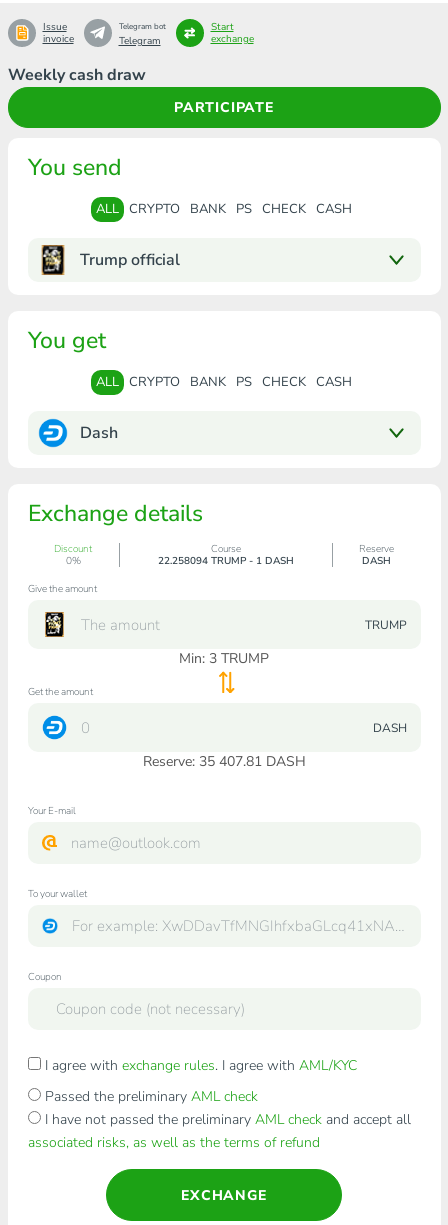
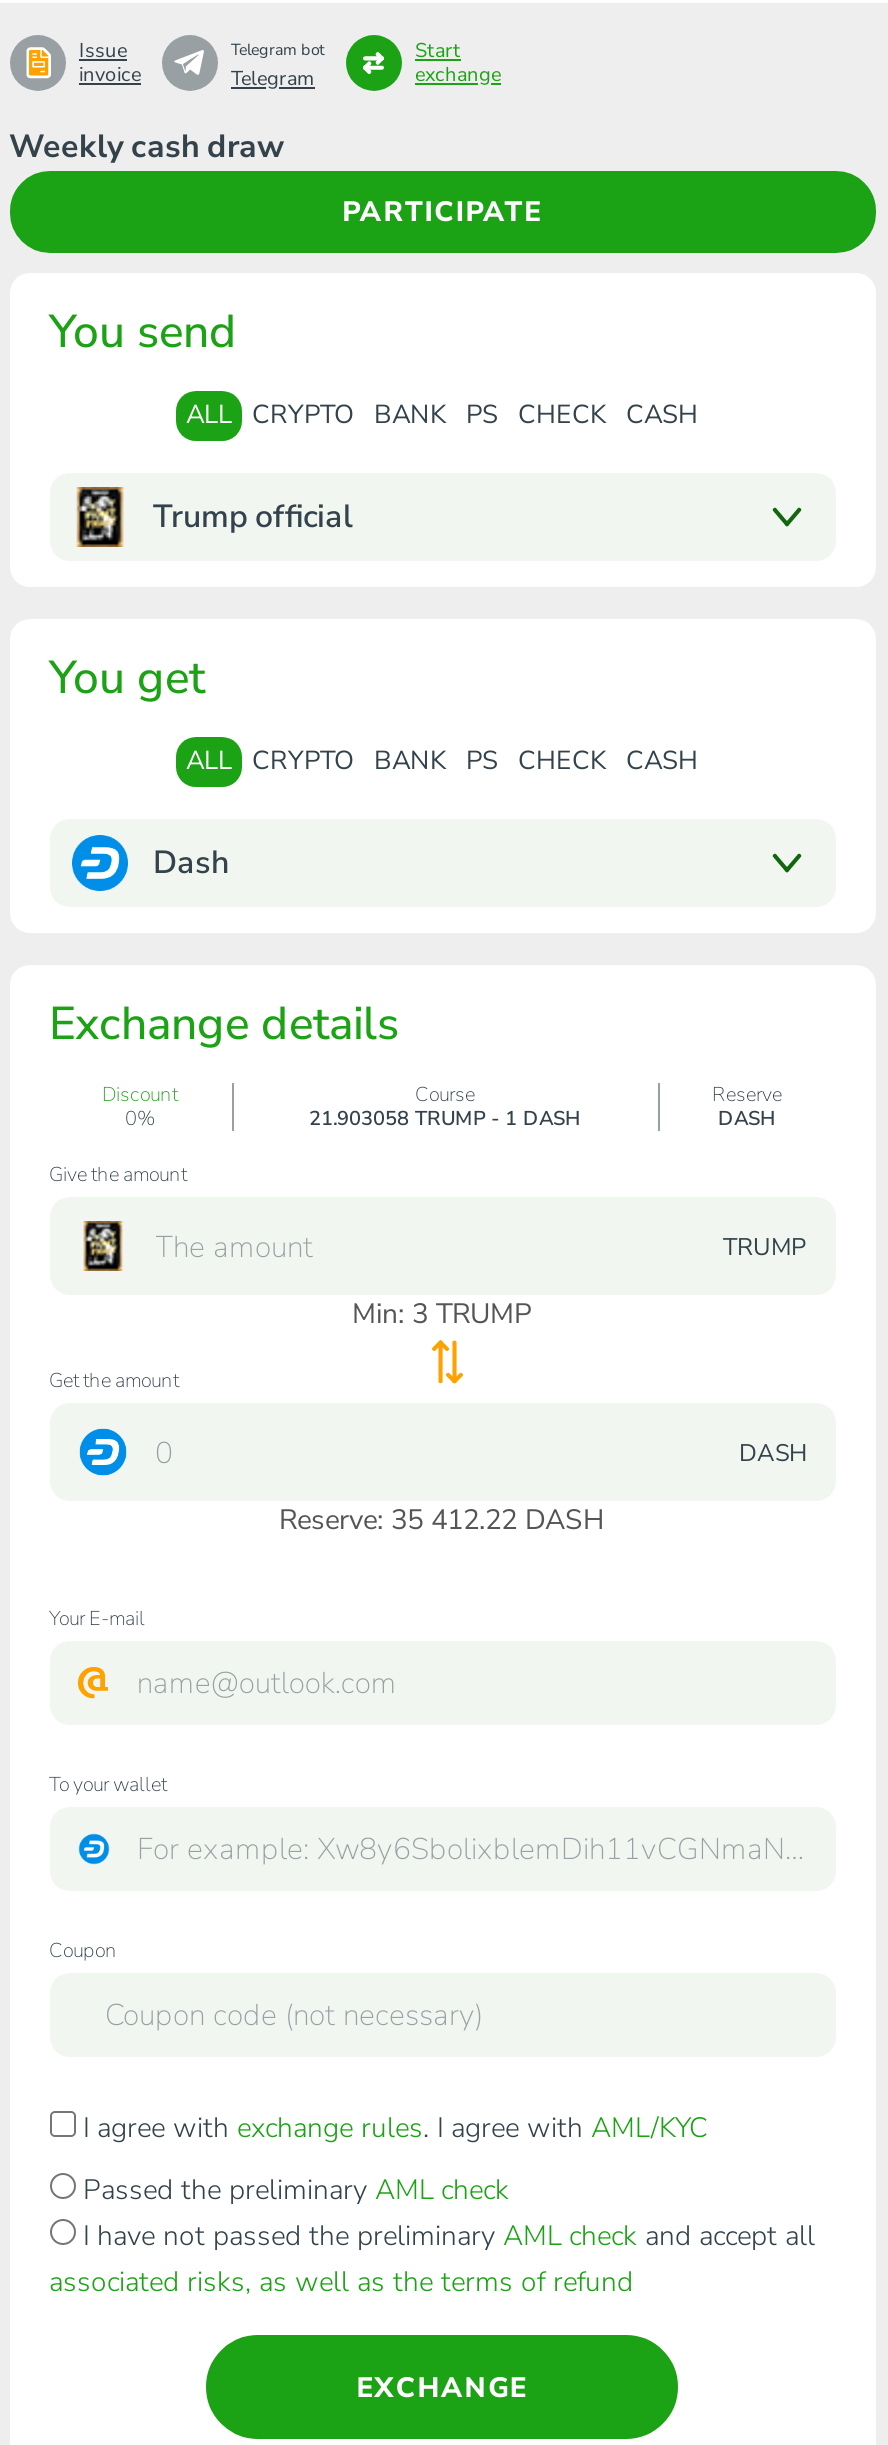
- 22.258094 TRUMP - 1 DASH
+ 21.903058 TRUMP - 1 DASH

- Reserve: 35 407.81 DASH
+ Reserve: 35 412.22 DASH
